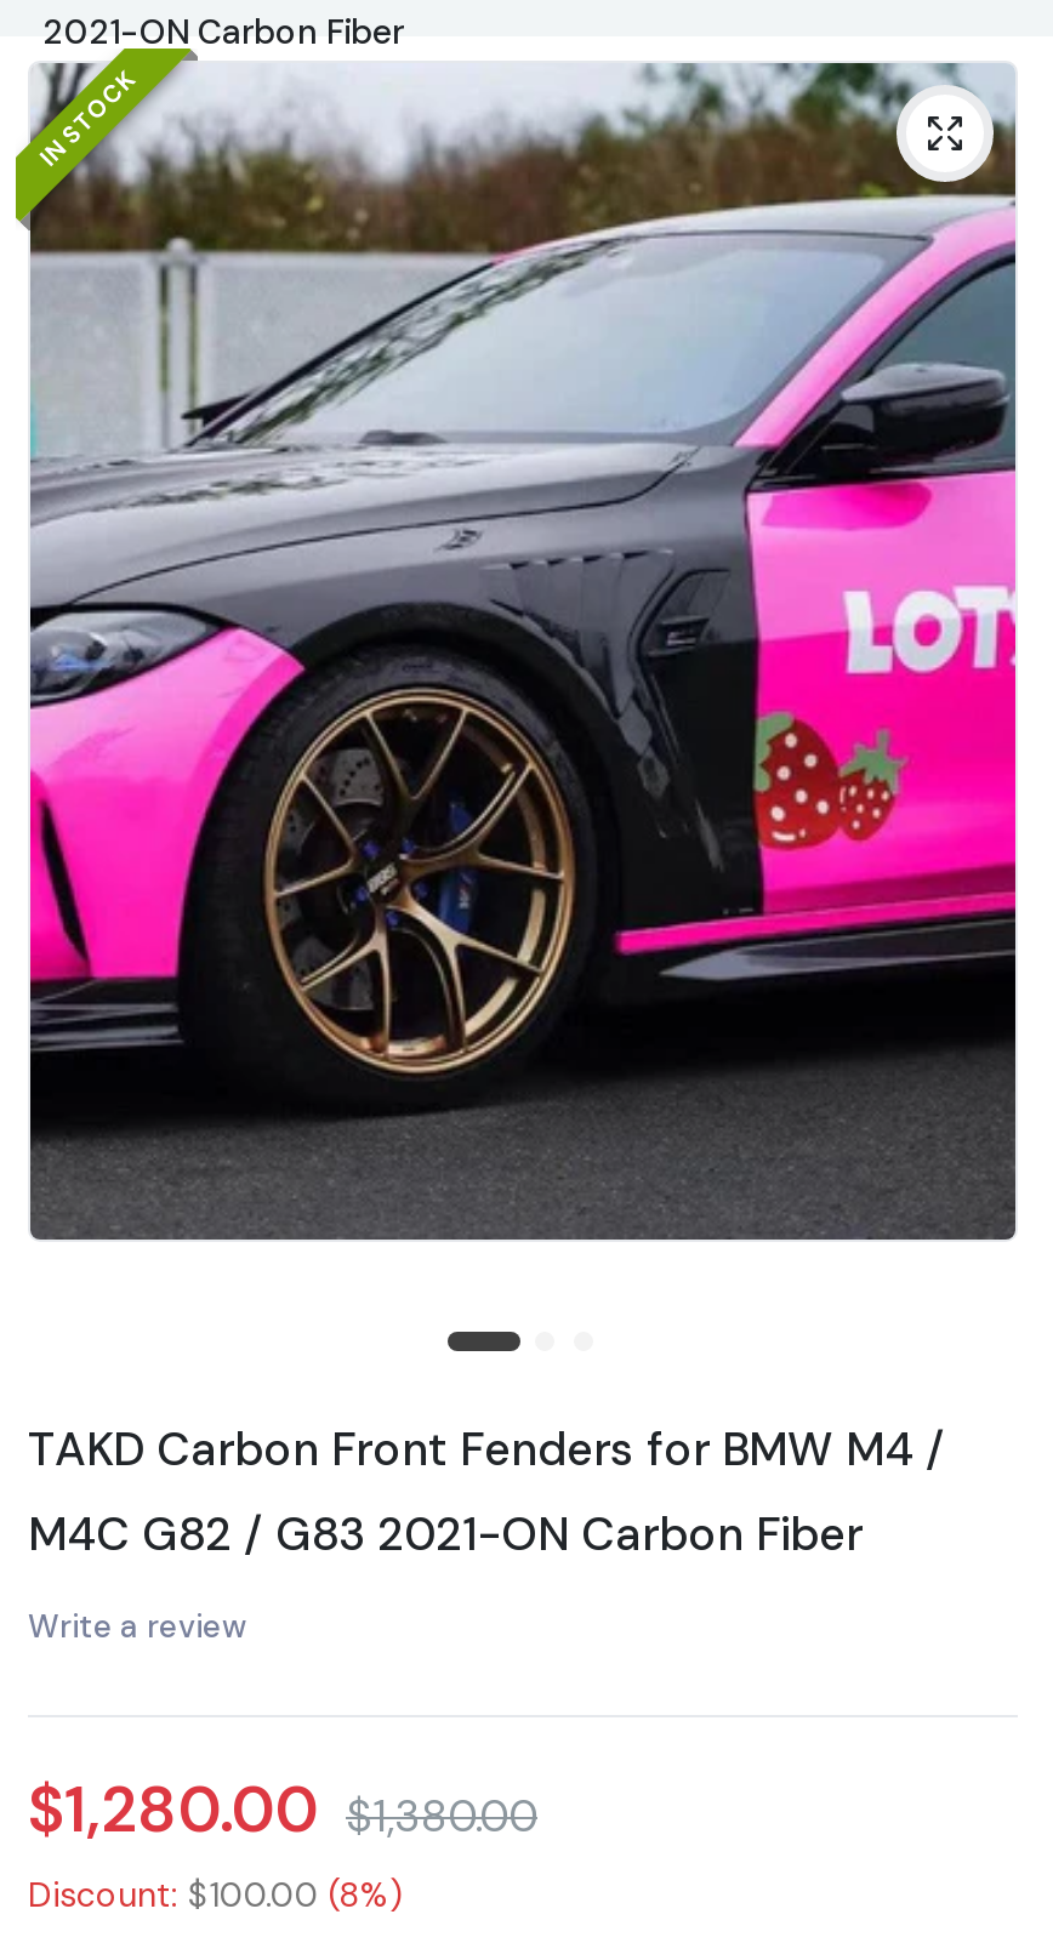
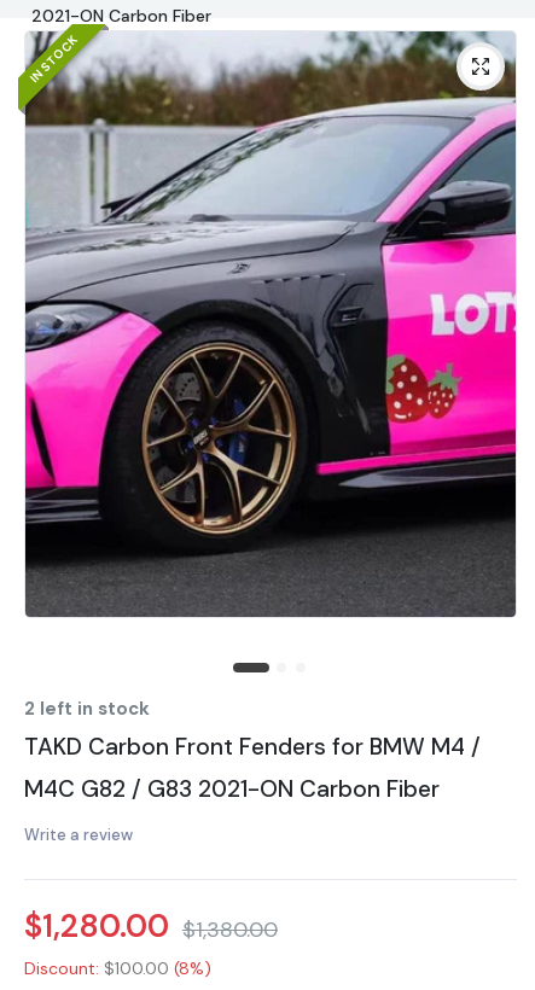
+ 2 left in stock
